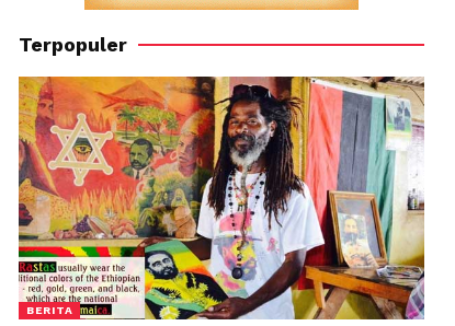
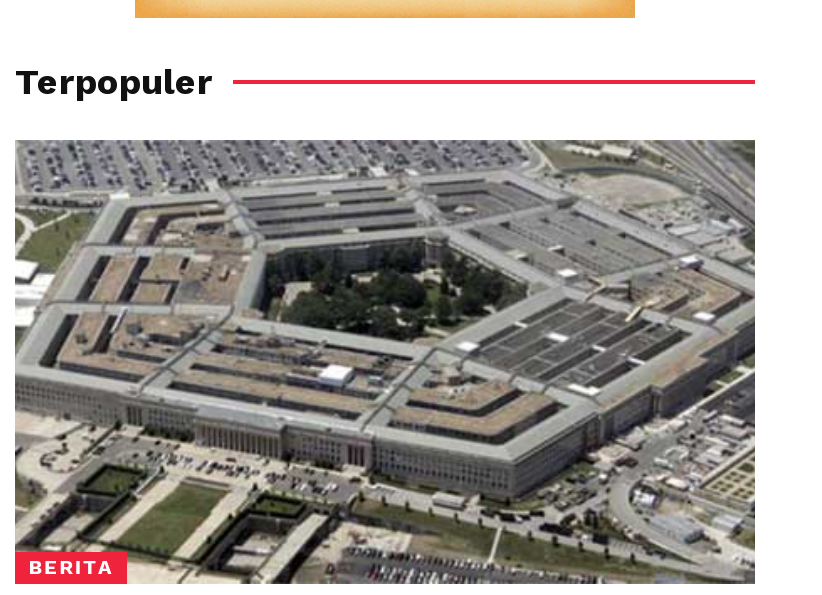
- [image]
+ [image]
